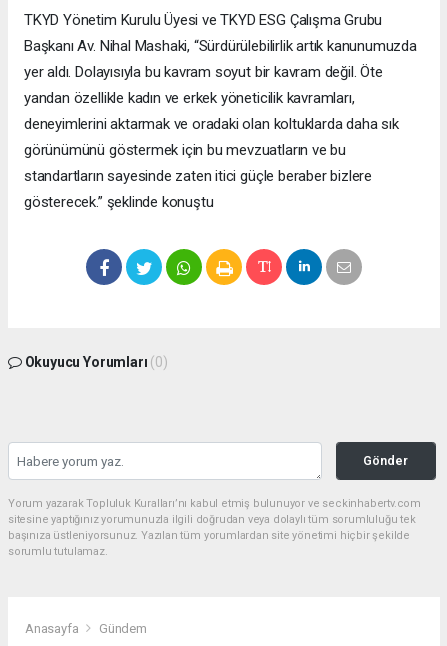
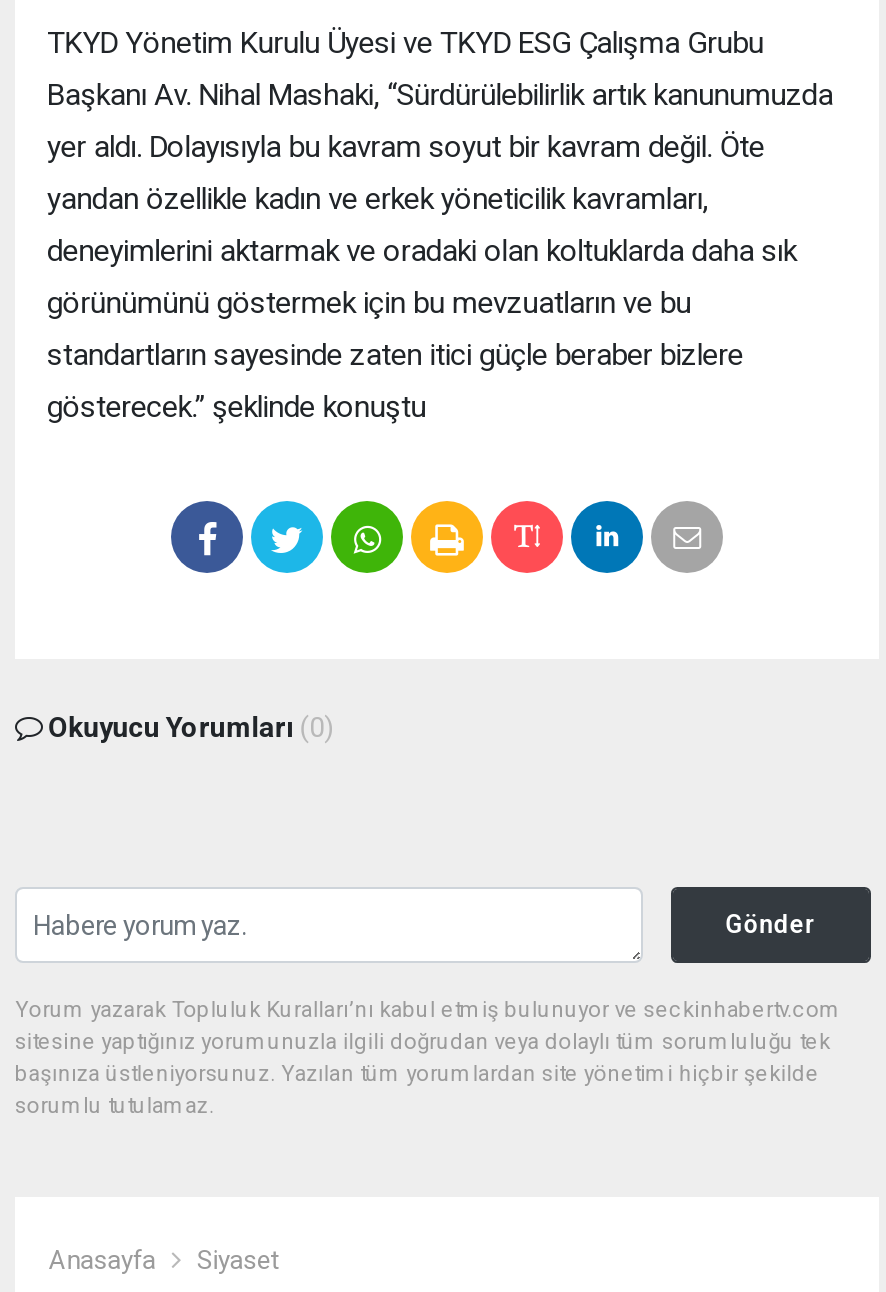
- Gündem
+ Siyaset
